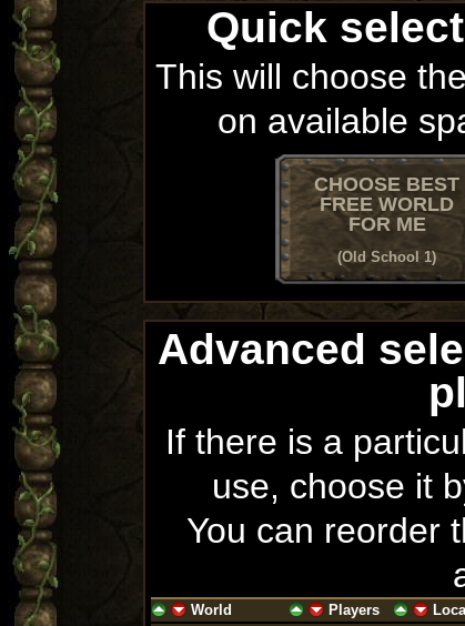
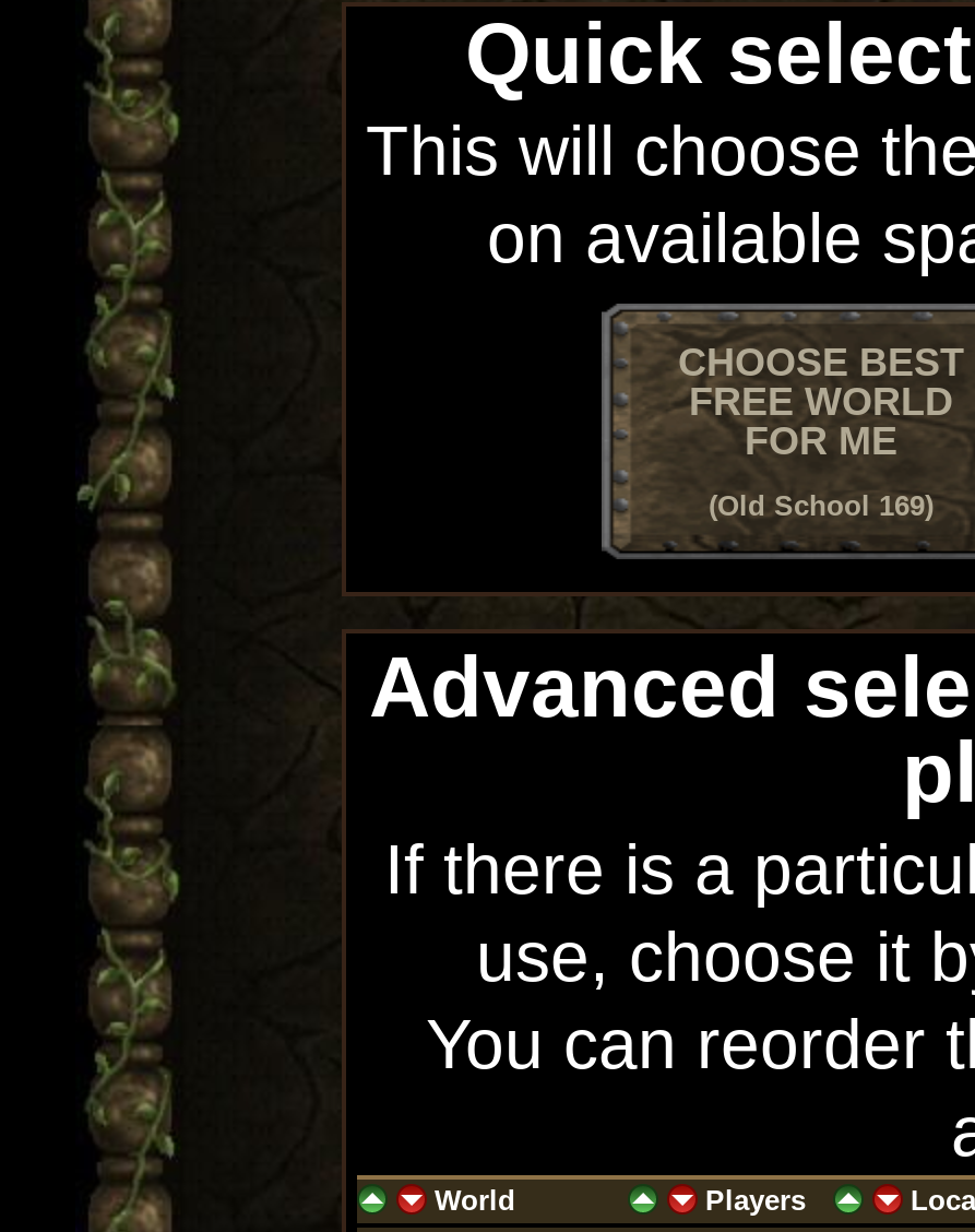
- (Old School 1)
+ (Old School 169)
